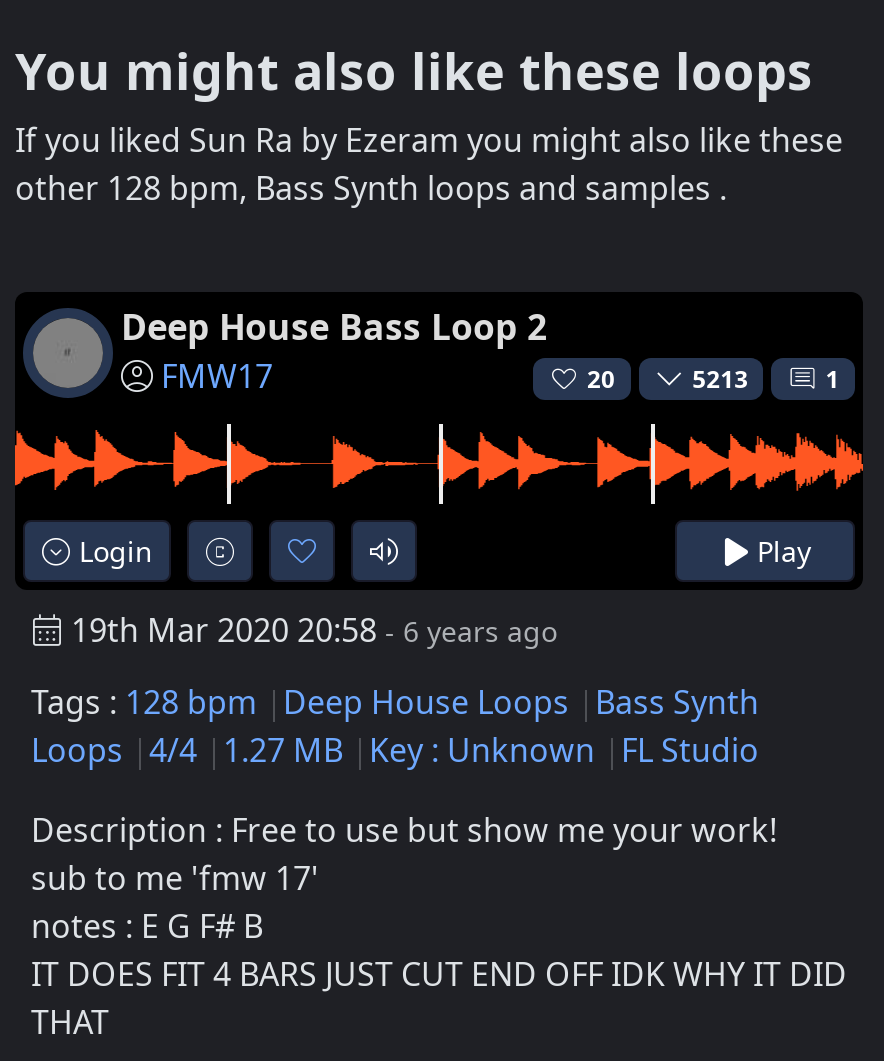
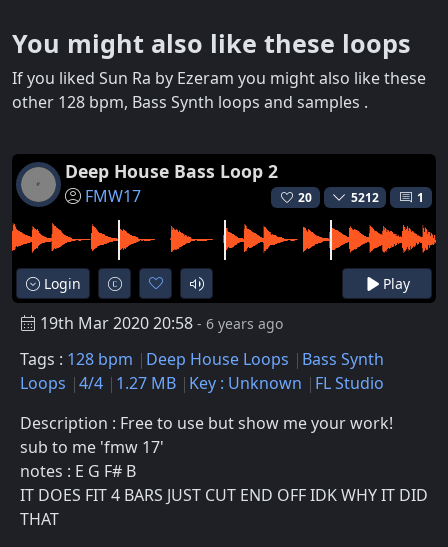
- 5213
+ 5212
